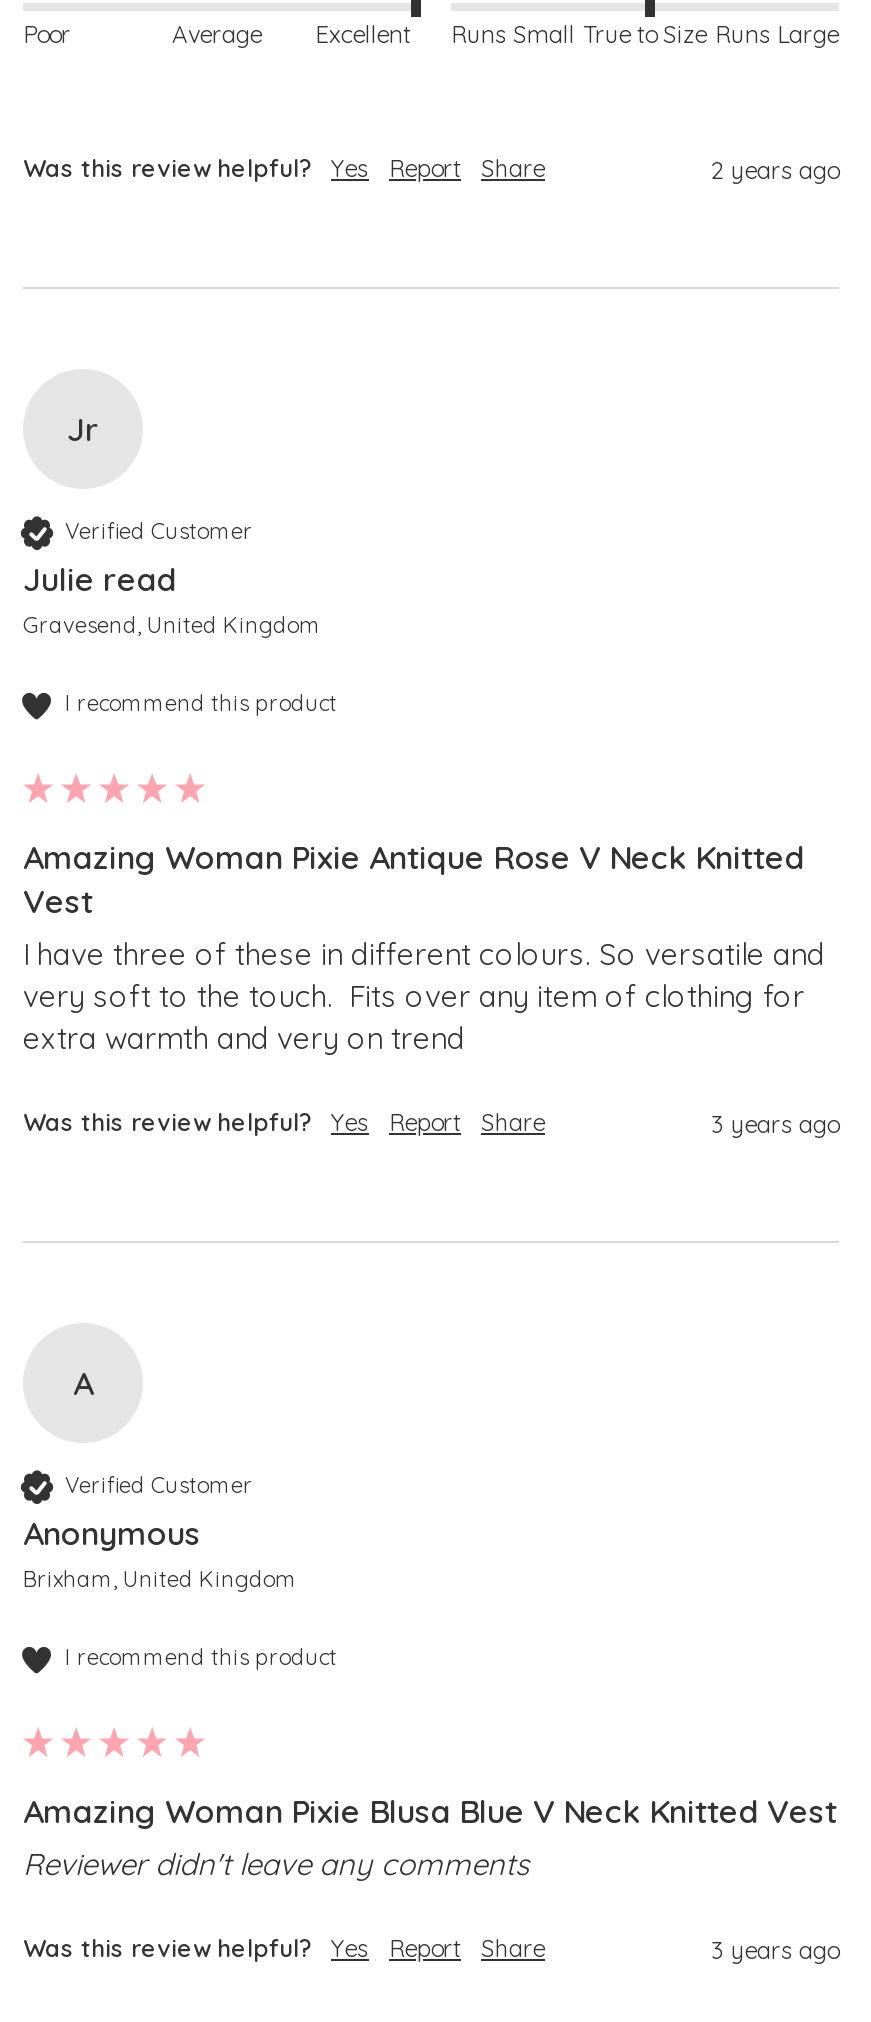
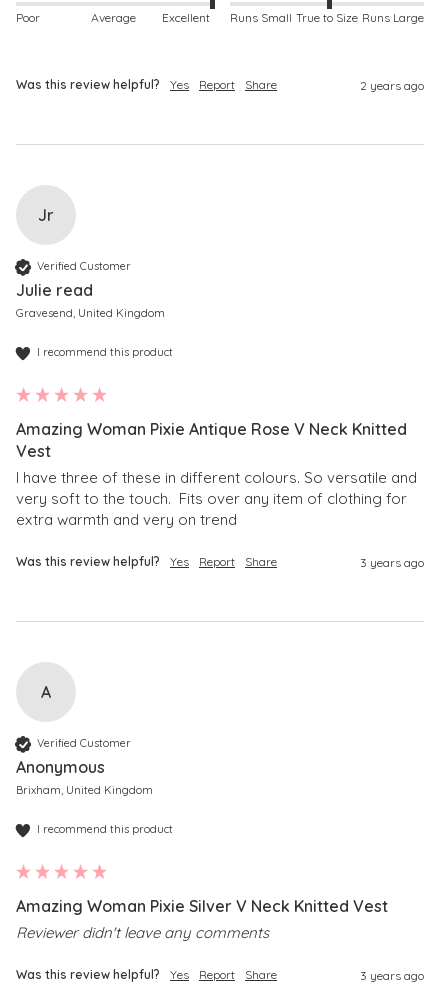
- Amazing Woman Pixie Blusa Blue V Neck Knitted Vest
+ Amazing Woman Pixie Silver V Neck Knitted Vest
